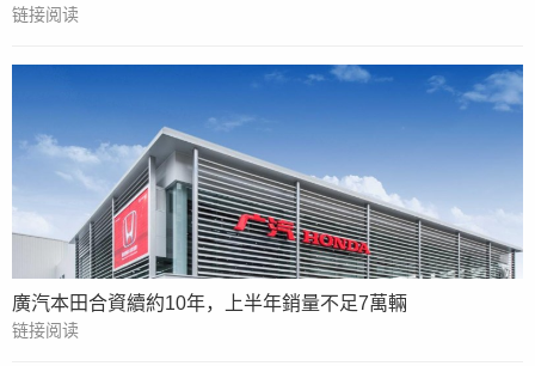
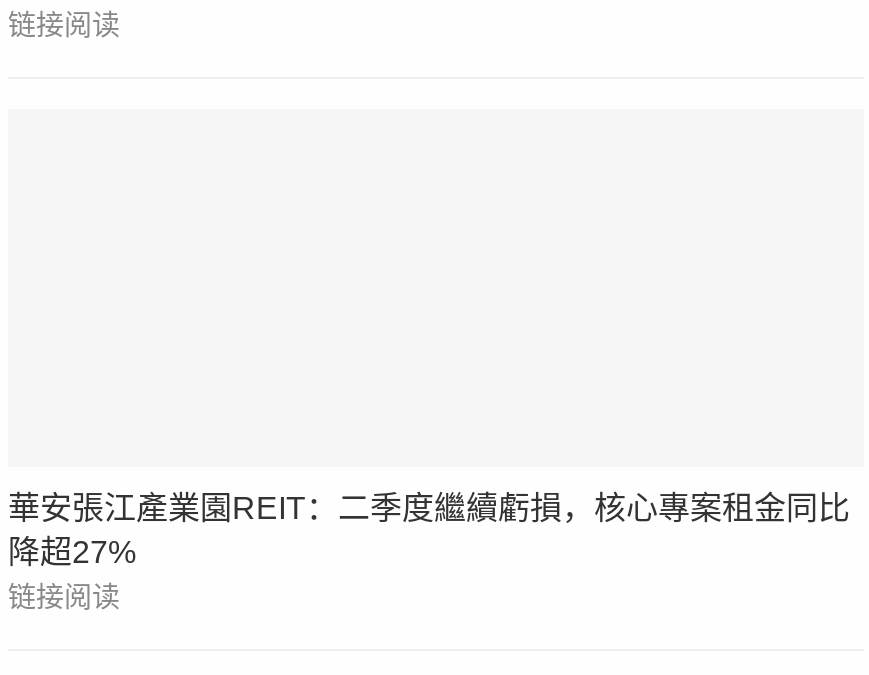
- [image]

- 廣汽本田合資續約10年，上半年銷量不足7萬輛
+ 華安張江產業園REIT：二季度繼續虧損，核心專案租金同比
+ 降超27%
